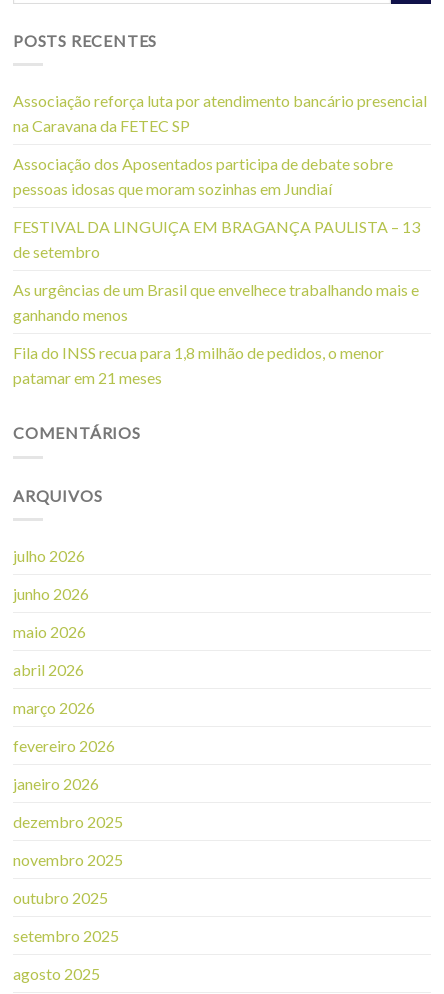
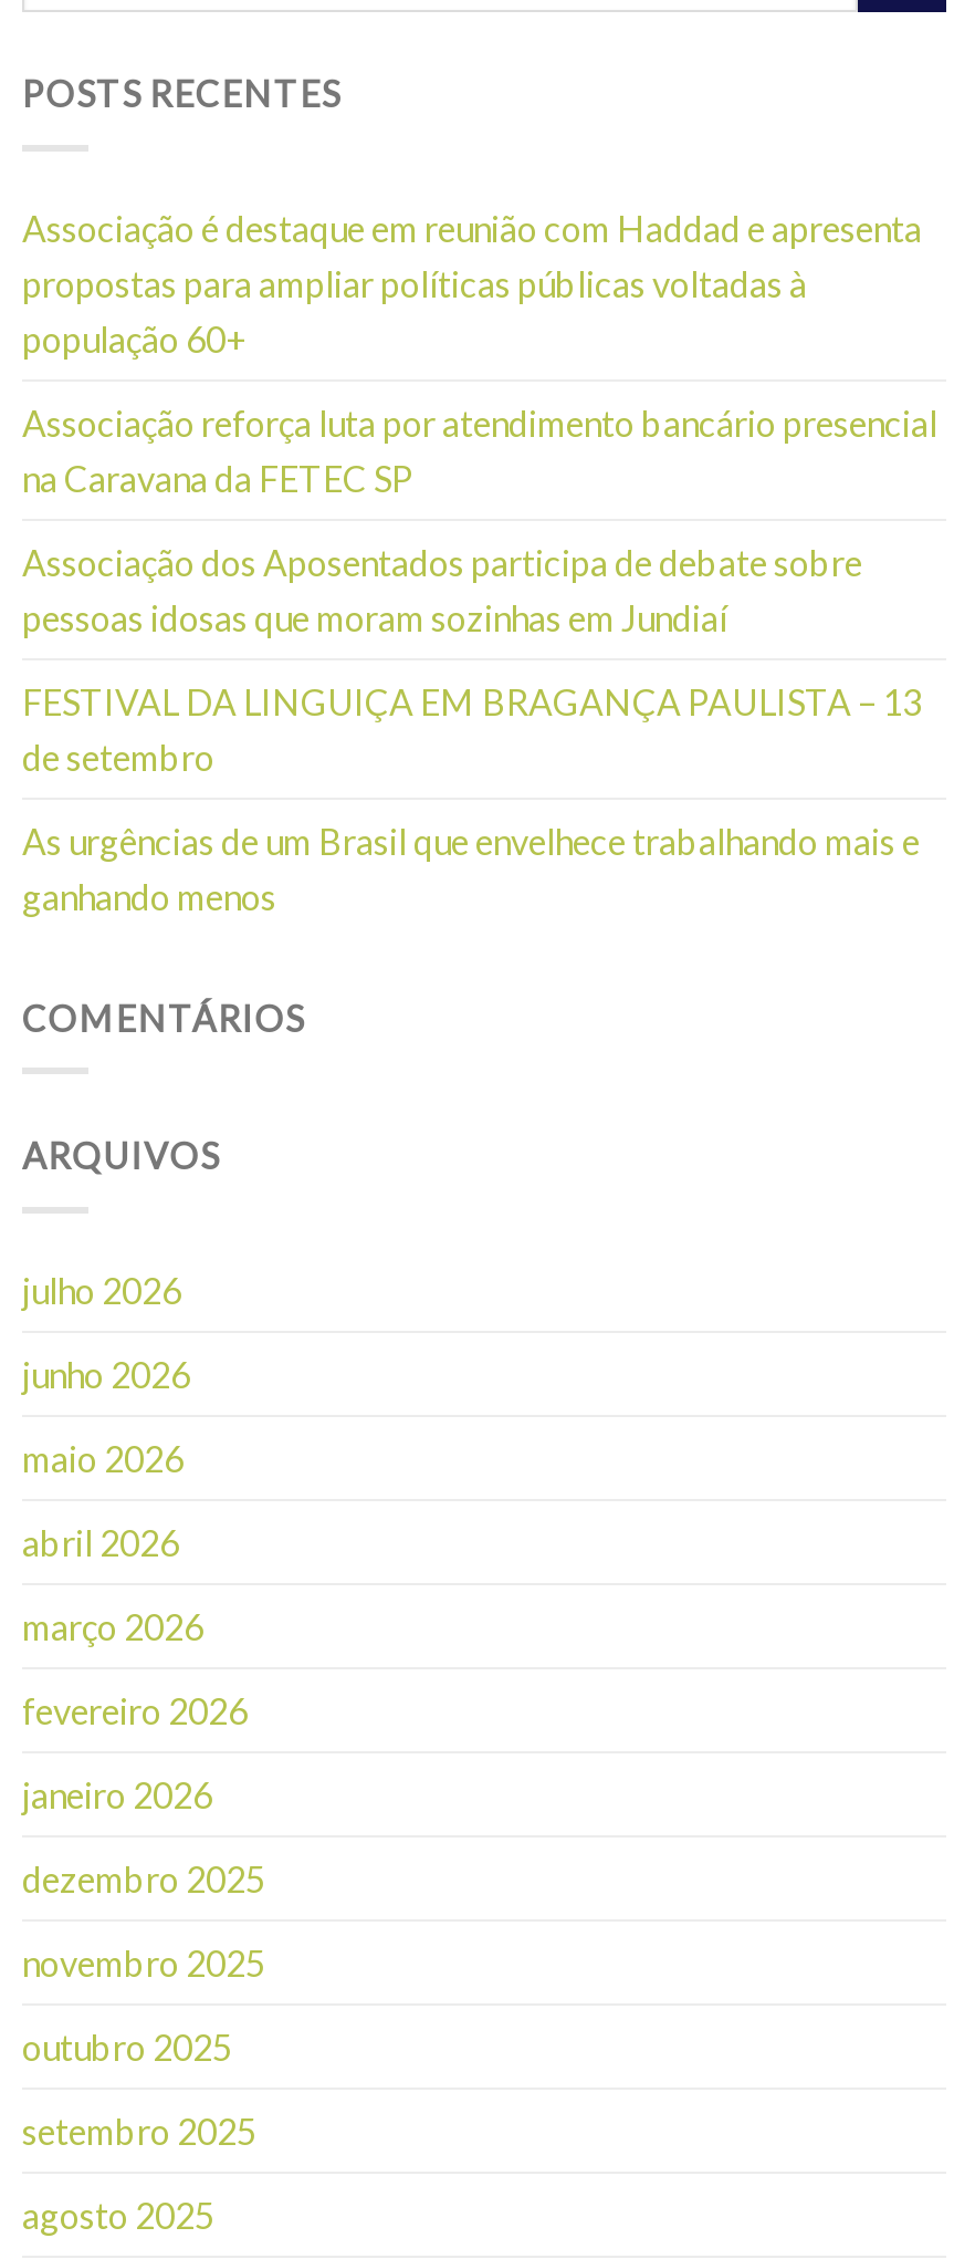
+ Associação é destaque em reunião com Haddad e apresenta
+ propostas para ampliar políticas públicas voltadas à
+ população 60+

moved down: Associação reforça luta por atendimento bancário presencial | na Caravana da FETEC SP | Associação dos Aposentados participa de debate sobre | pessoas idosas que moram sozinhas em Jundiaí | FESTIVAL DA LINGUIÇA EM BRAGANÇA PAULISTA – 13 | de setembro | As urgências de um Brasil que envelhece trabalhando mais e | ganhando menos

- Fila do INSS recua para 1,8 milhão de pedidos, o menor
- patamar em 21 meses
